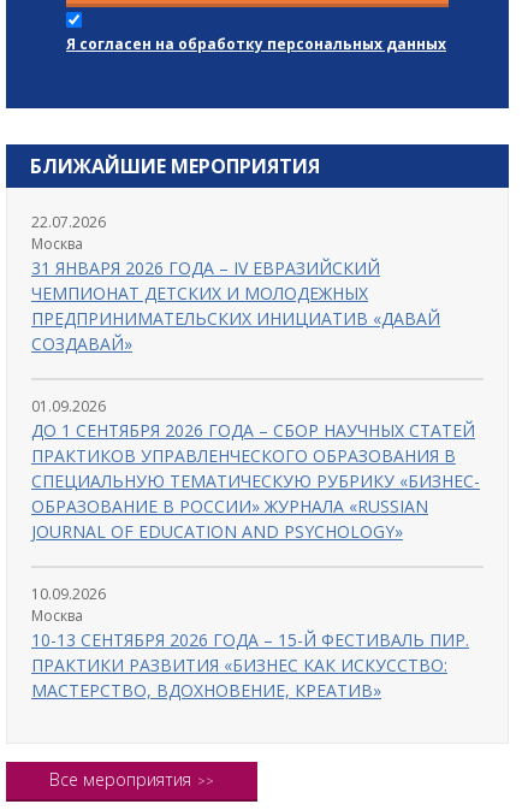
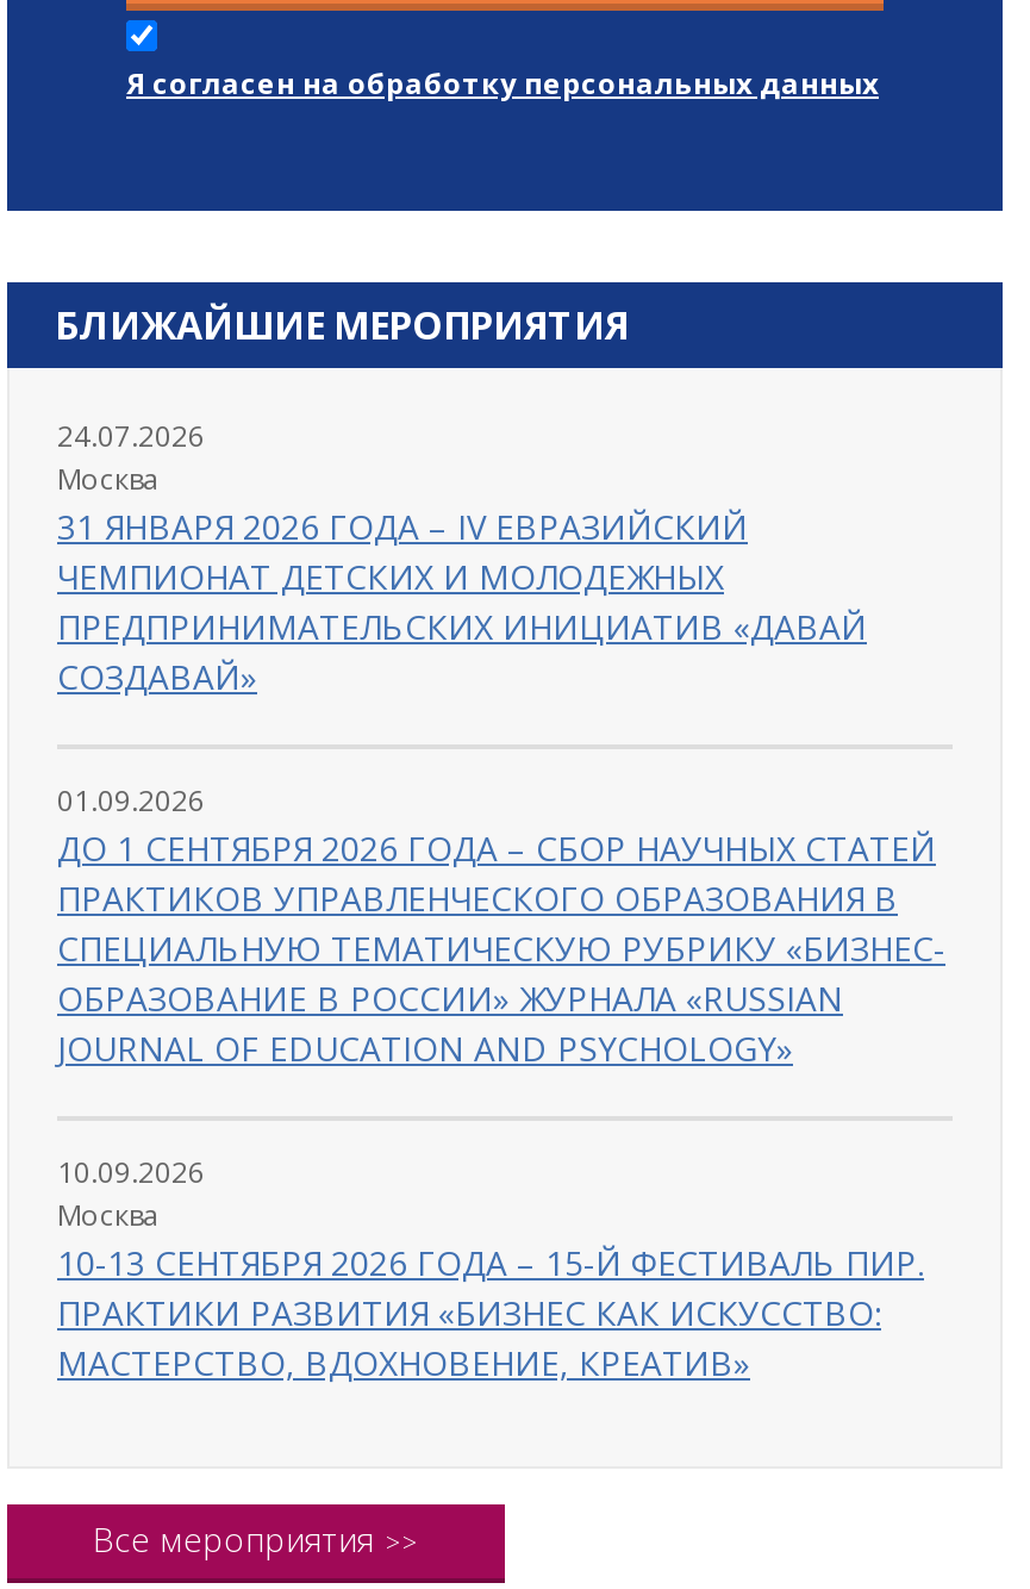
- 22.07.2026
+ 24.07.2026
